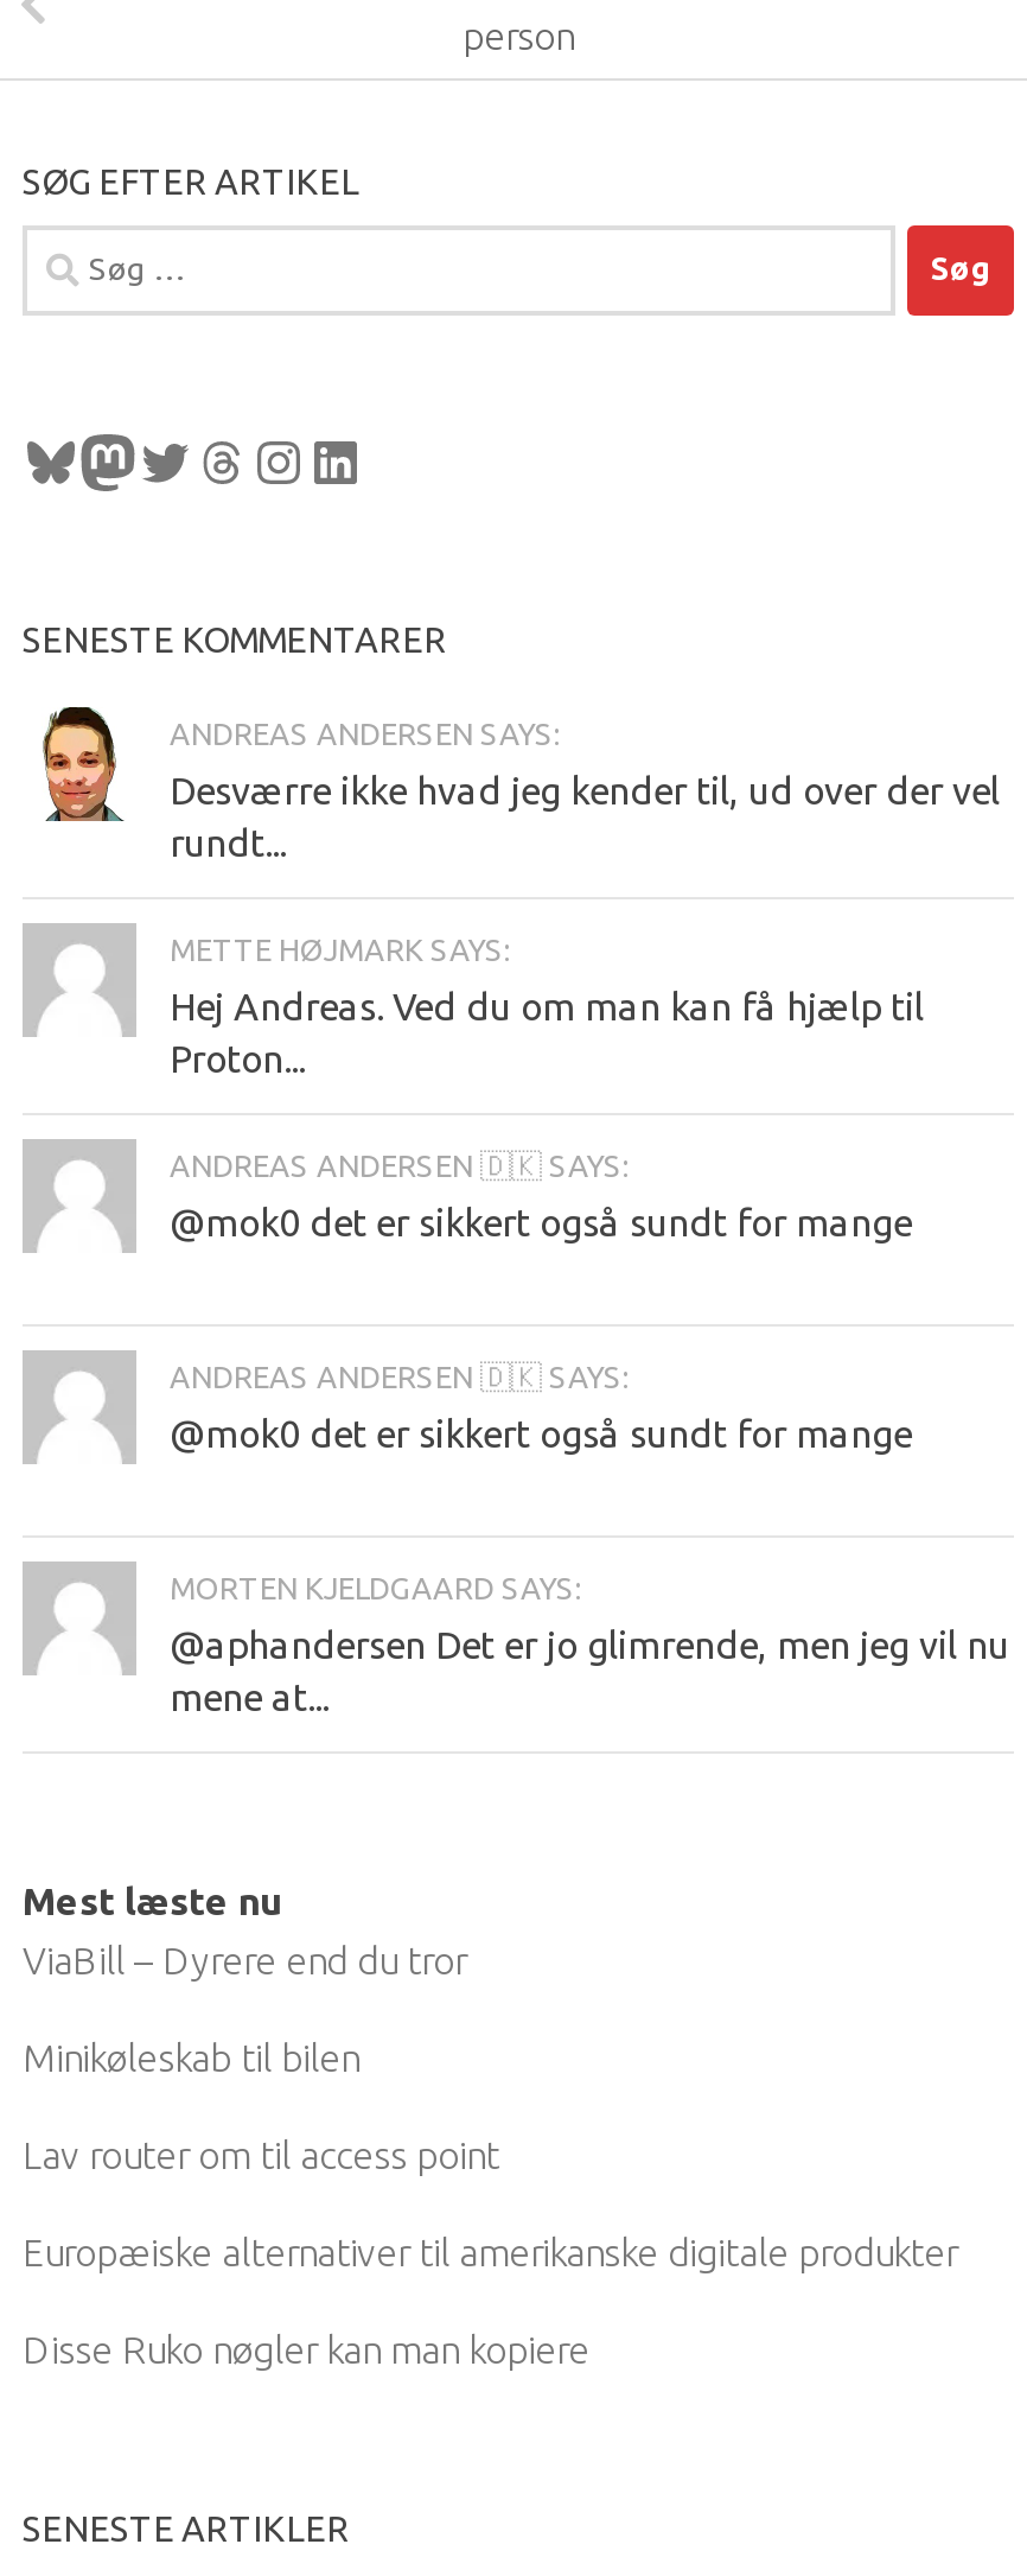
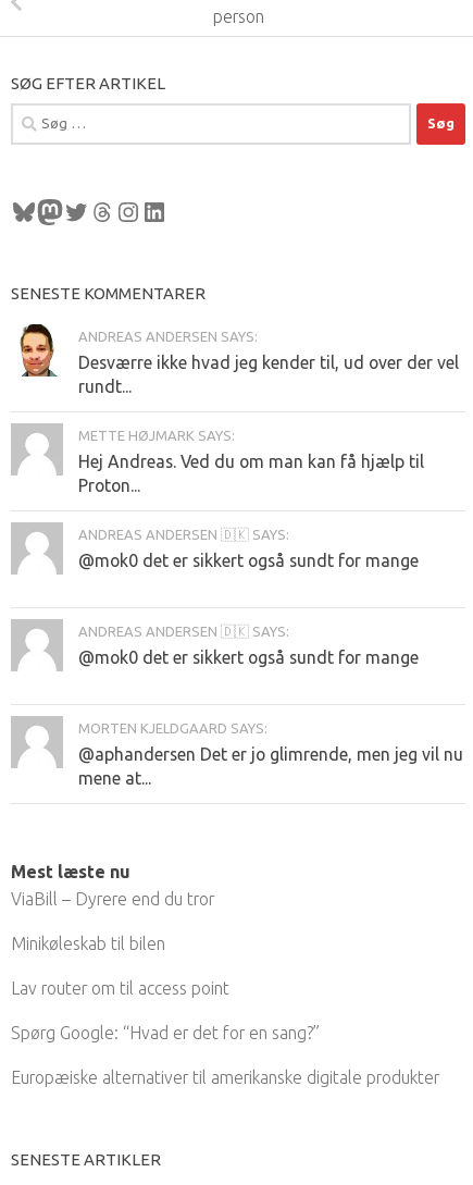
+ Spørg Google: “Hvad er det for en sang?”

moved down: Europæiske alternativer til amerikanske digitale produkter

- Disse Ruko nøgler kan man kopiere
